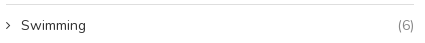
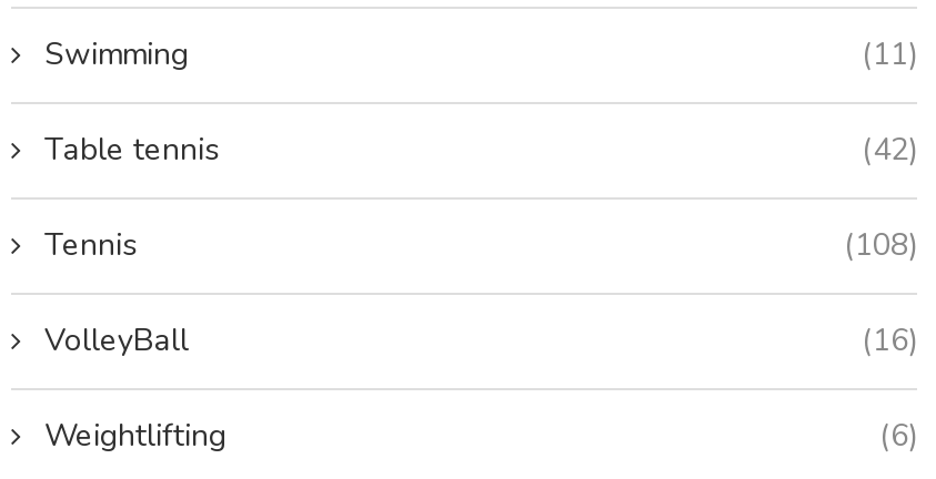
+ (11)
+ Table tennis
+ (42)
+ Tennis
+ (108)
+ VolleyBall
+ (16)
+ Weightlifting
